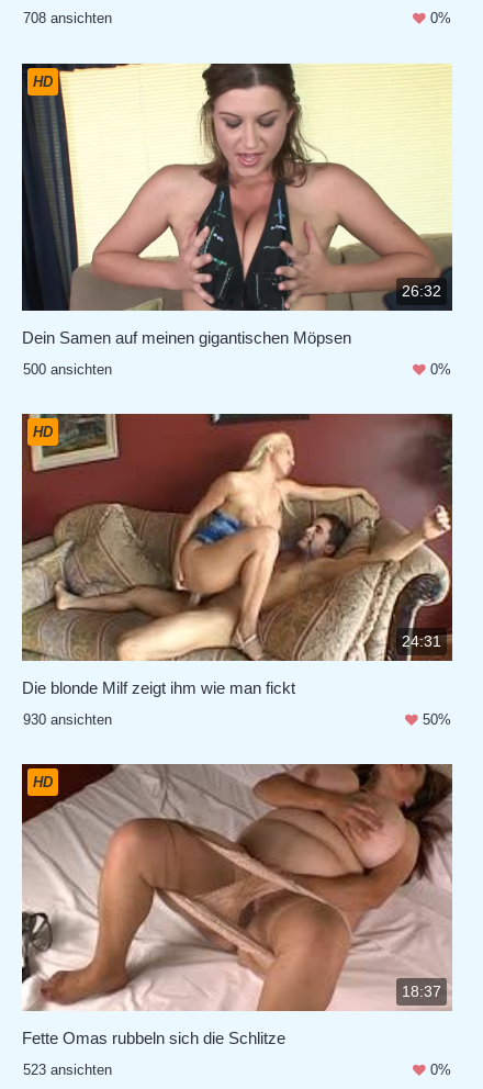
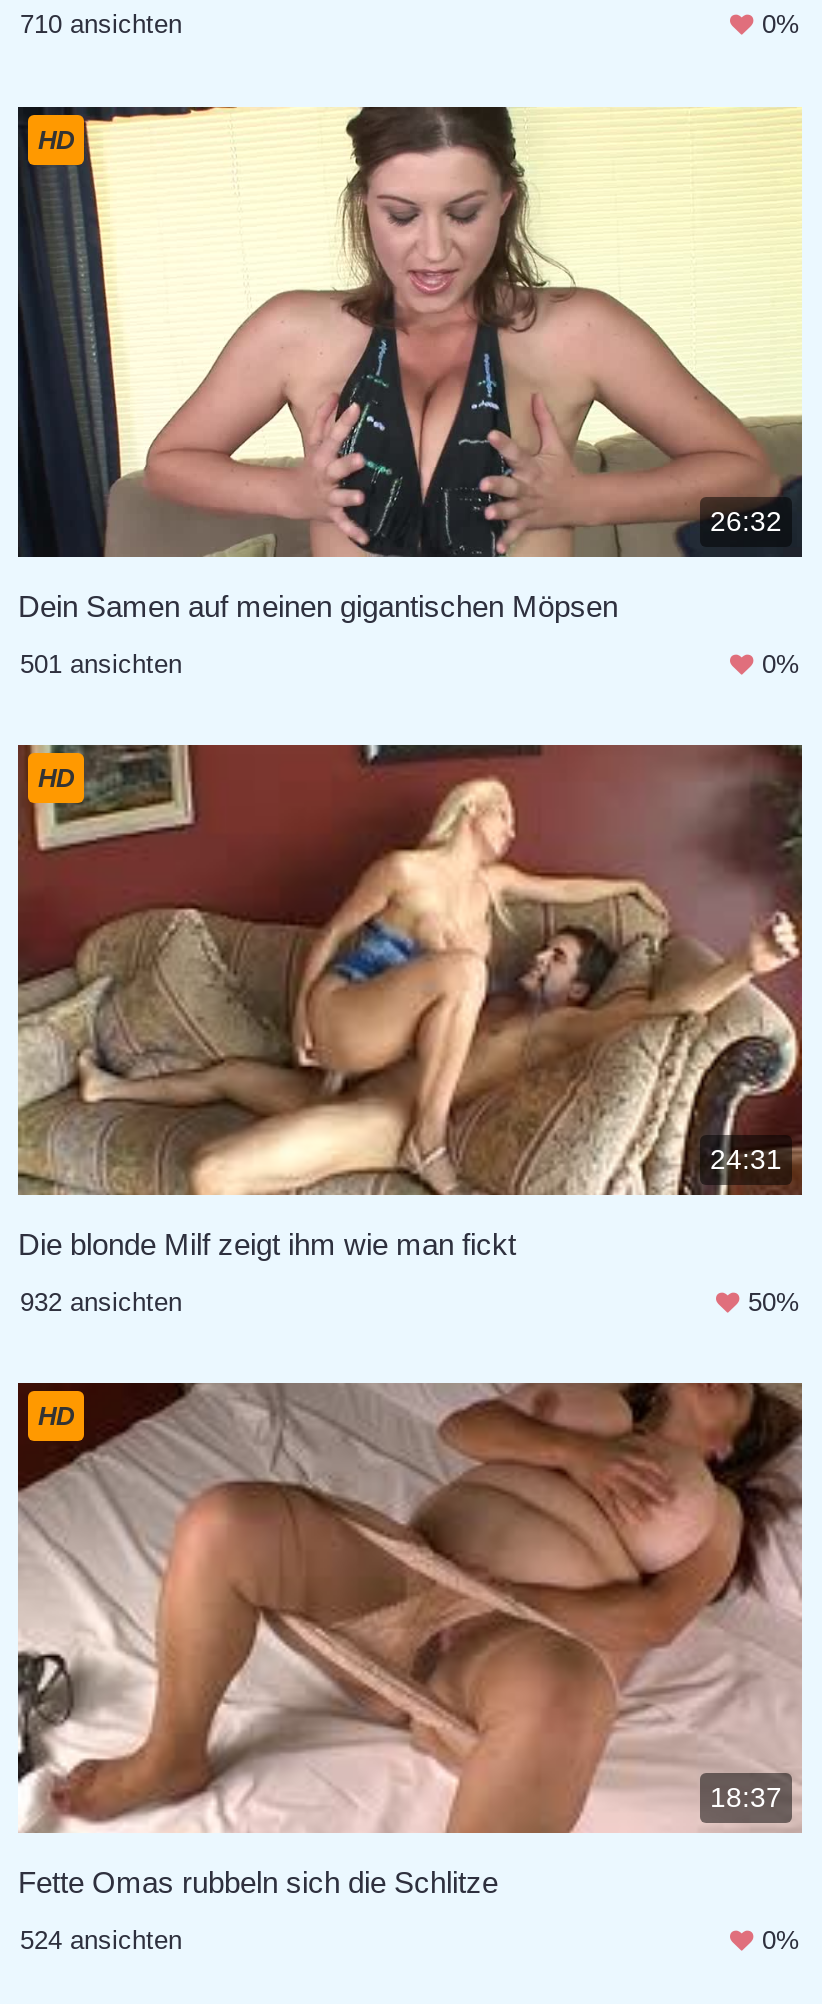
- 708 ansichten
+ 710 ansichten

- 500 ansichten
+ 501 ansichten

- 930 ansichten
+ 932 ansichten

- 523 ansichten
+ 524 ansichten
